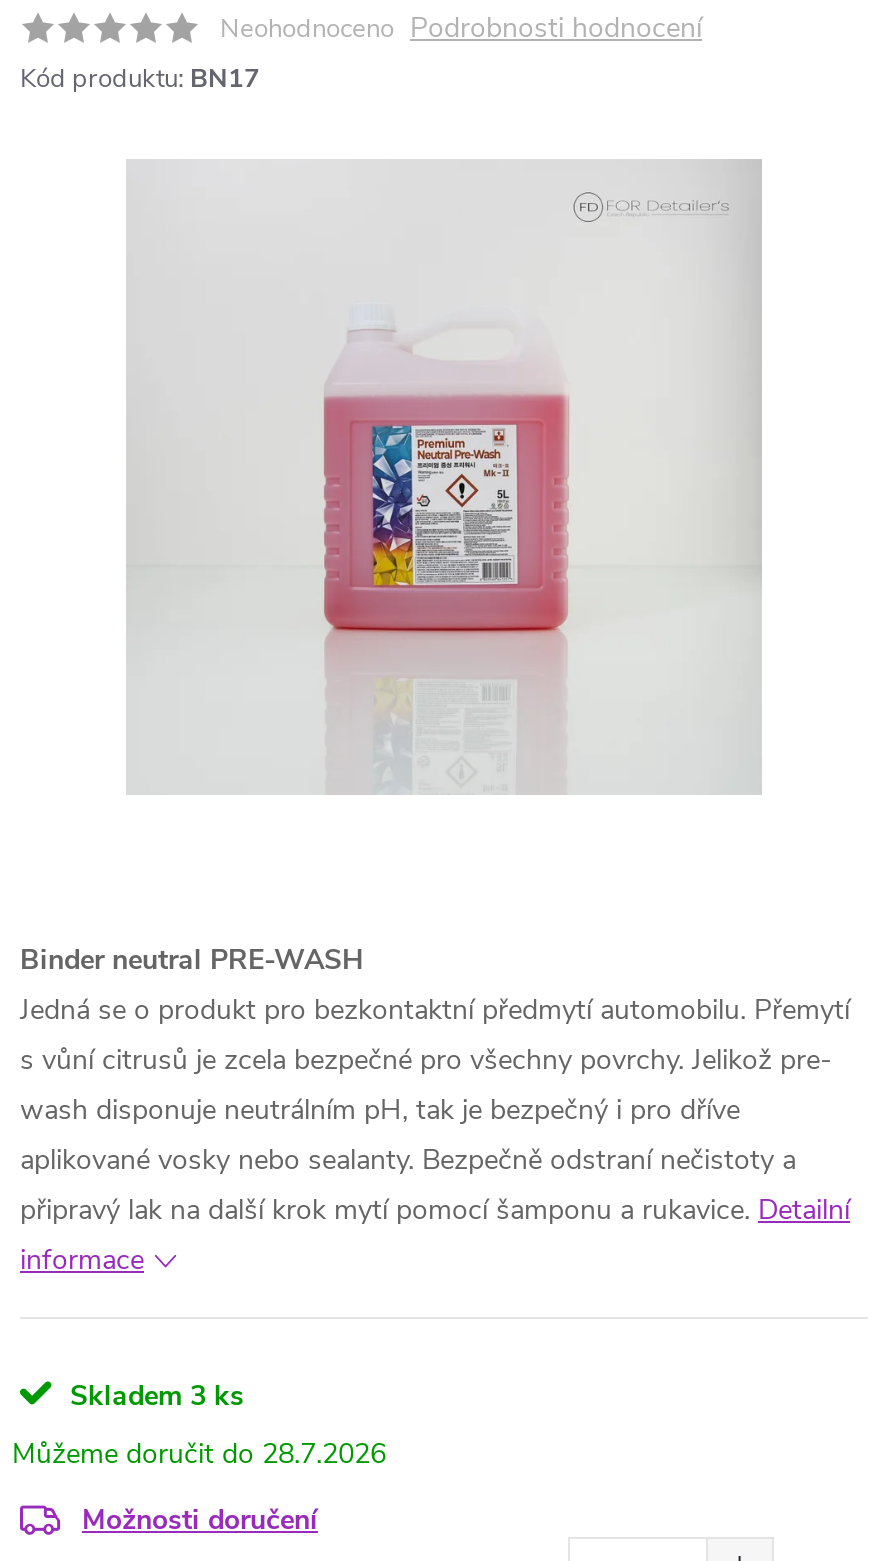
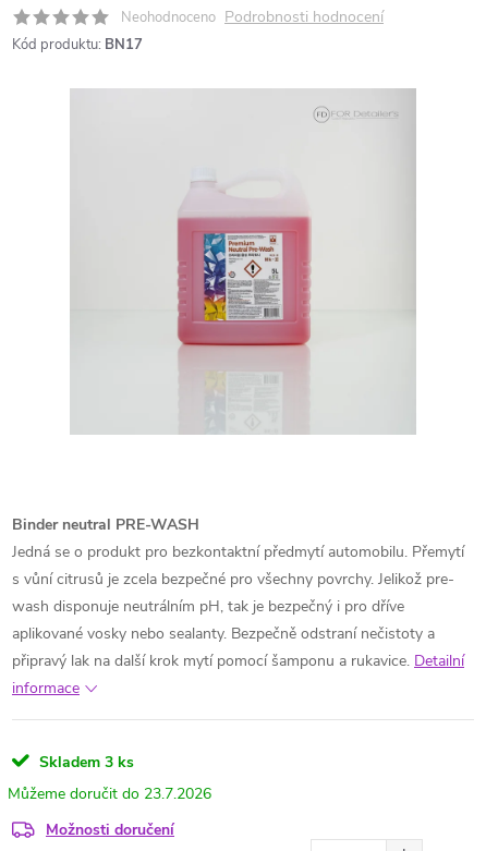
- 28.7.2026
+ 23.7.2026
